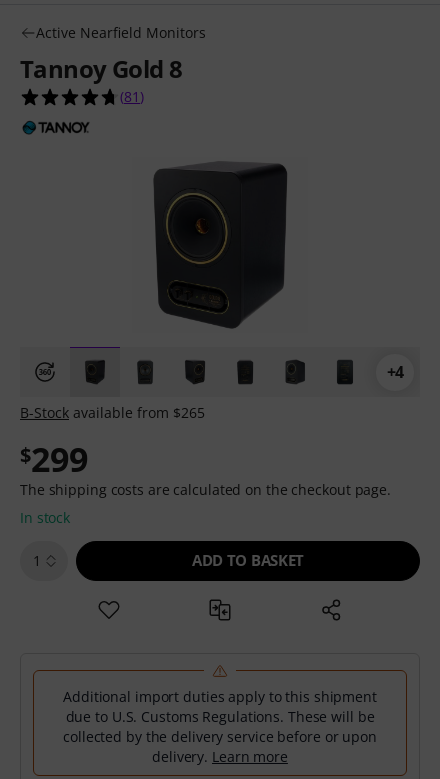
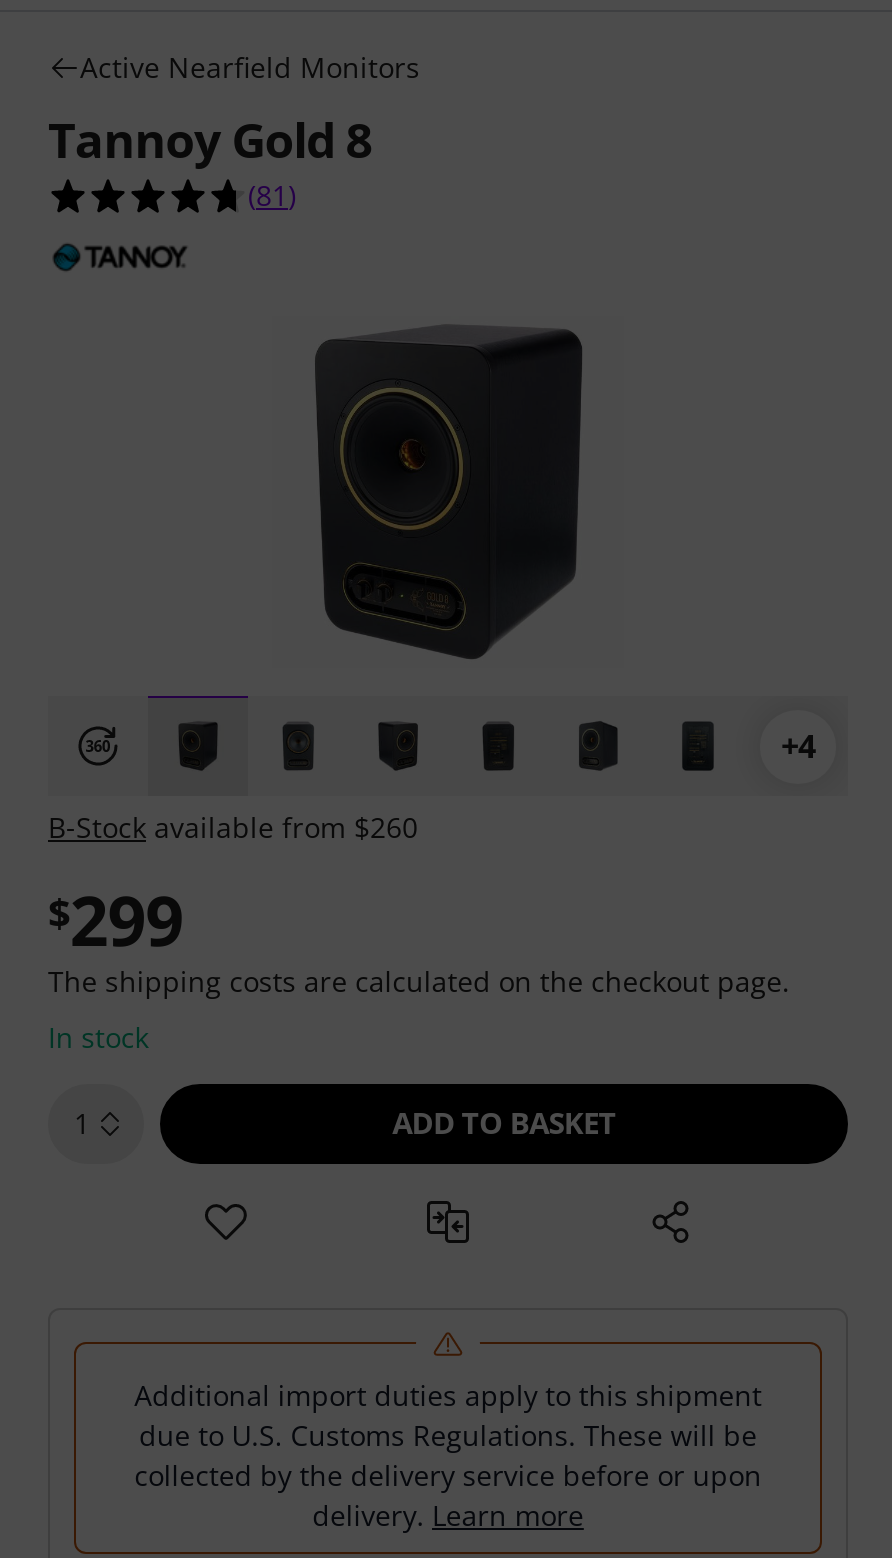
- B-Stock available from $265
+ B-Stock available from $260
